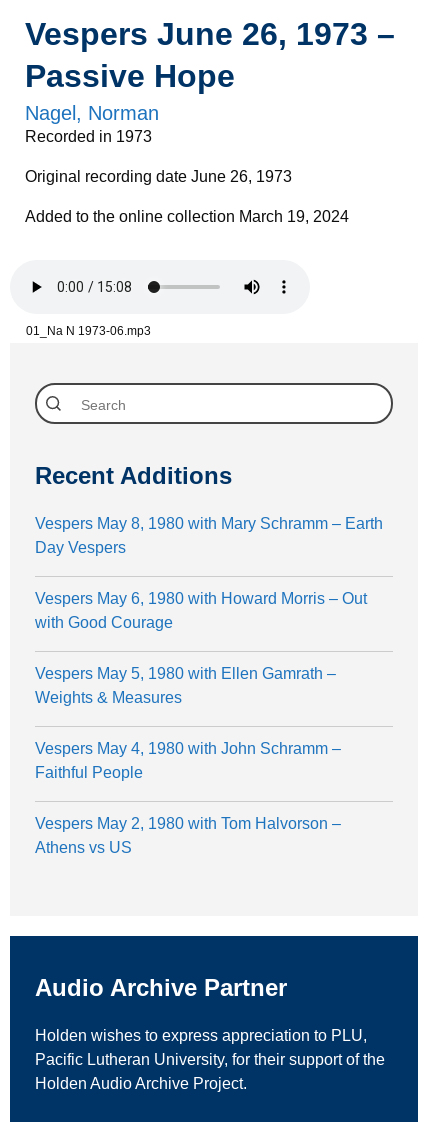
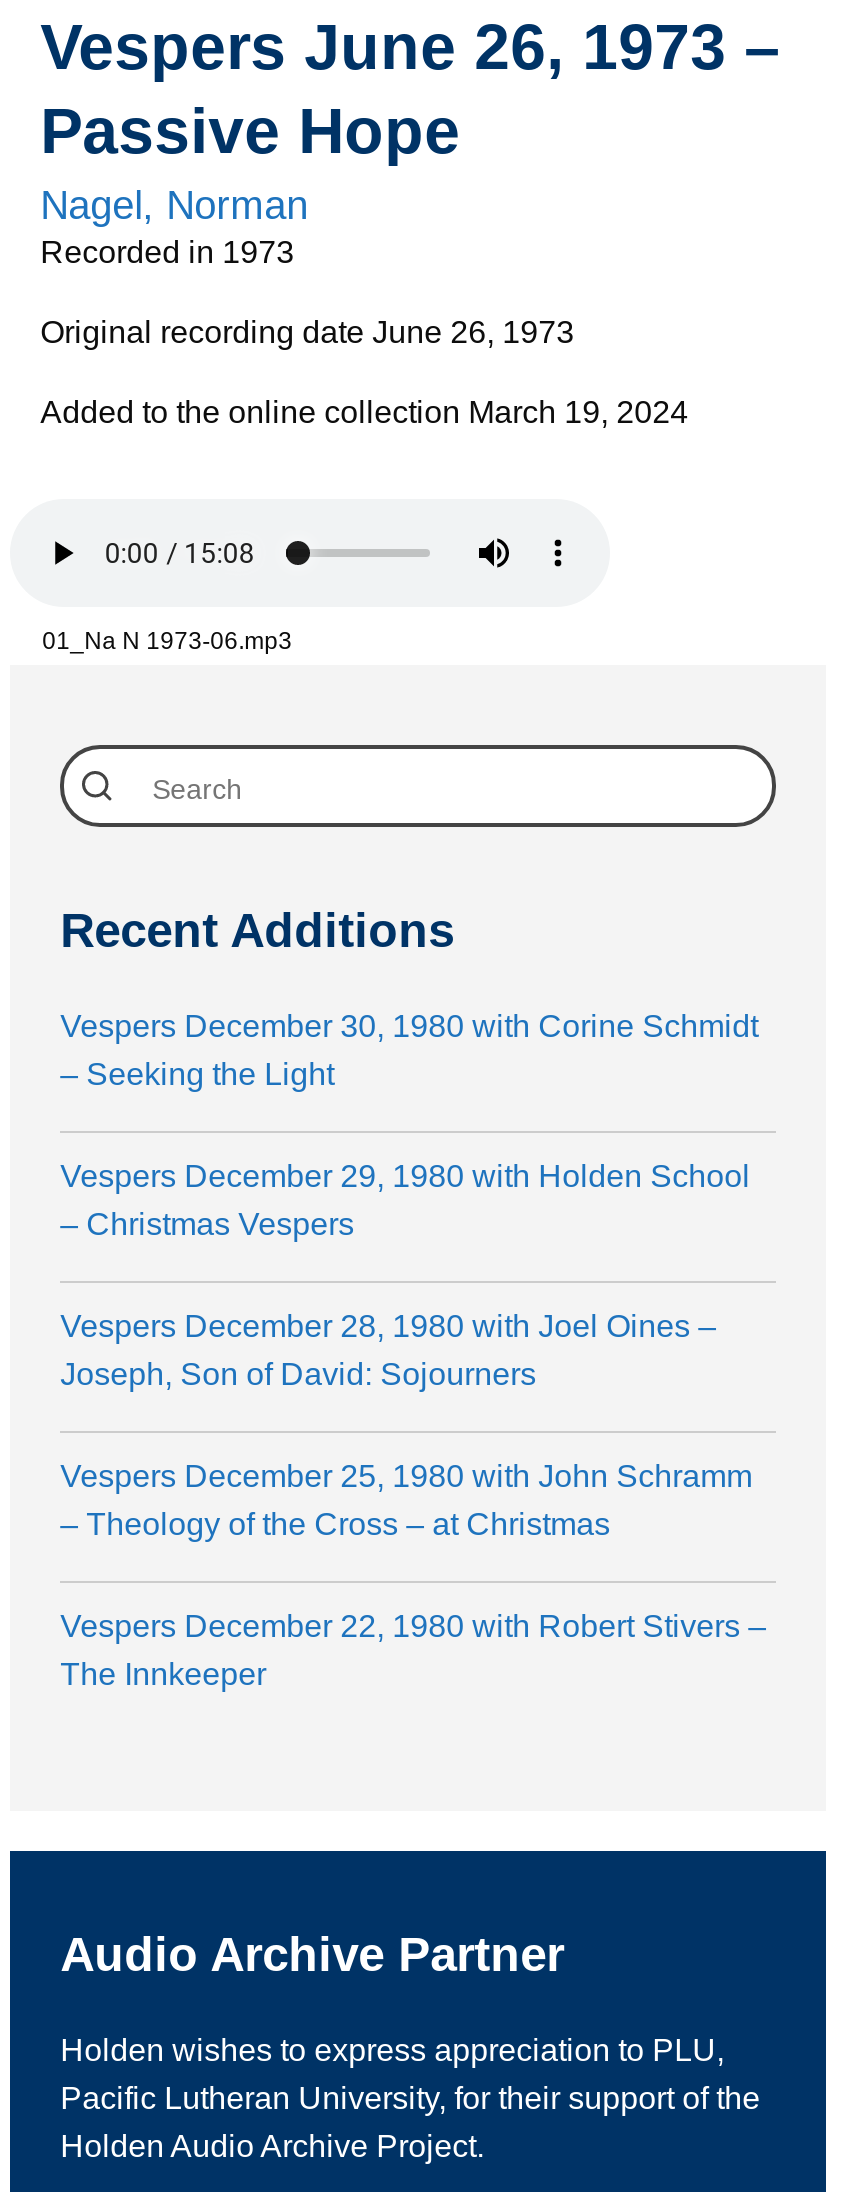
- Vespers May 8, 1980 with Mary Schramm – Earth
- Day Vespers
+ Vespers December 30, 1980 with Corine Schmidt
+ – Seeking the Light

- Vespers May 6, 1980 with Howard Morris – Out
- with Good Courage
+ Vespers December 29, 1980 with Holden School
+ – Christmas Vespers

- Vespers May 5, 1980 with Ellen Gamrath –
- Weights & Measures
+ Vespers December 28, 1980 with Joel Oines –
+ Joseph, Son of David: Sojourners

- Vespers May 4, 1980 with John Schramm –
- Faithful People
+ Vespers December 25, 1980 with John Schramm
+ – Theology of the Cross – at Christmas

- Vespers May 2, 1980 with Tom Halvorson –
- Athens vs US
+ Vespers December 22, 1980 with Robert Stivers –
+ The Innkeeper
